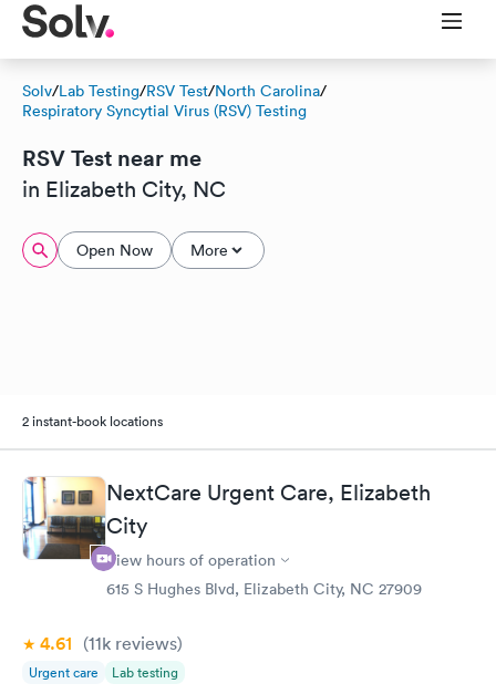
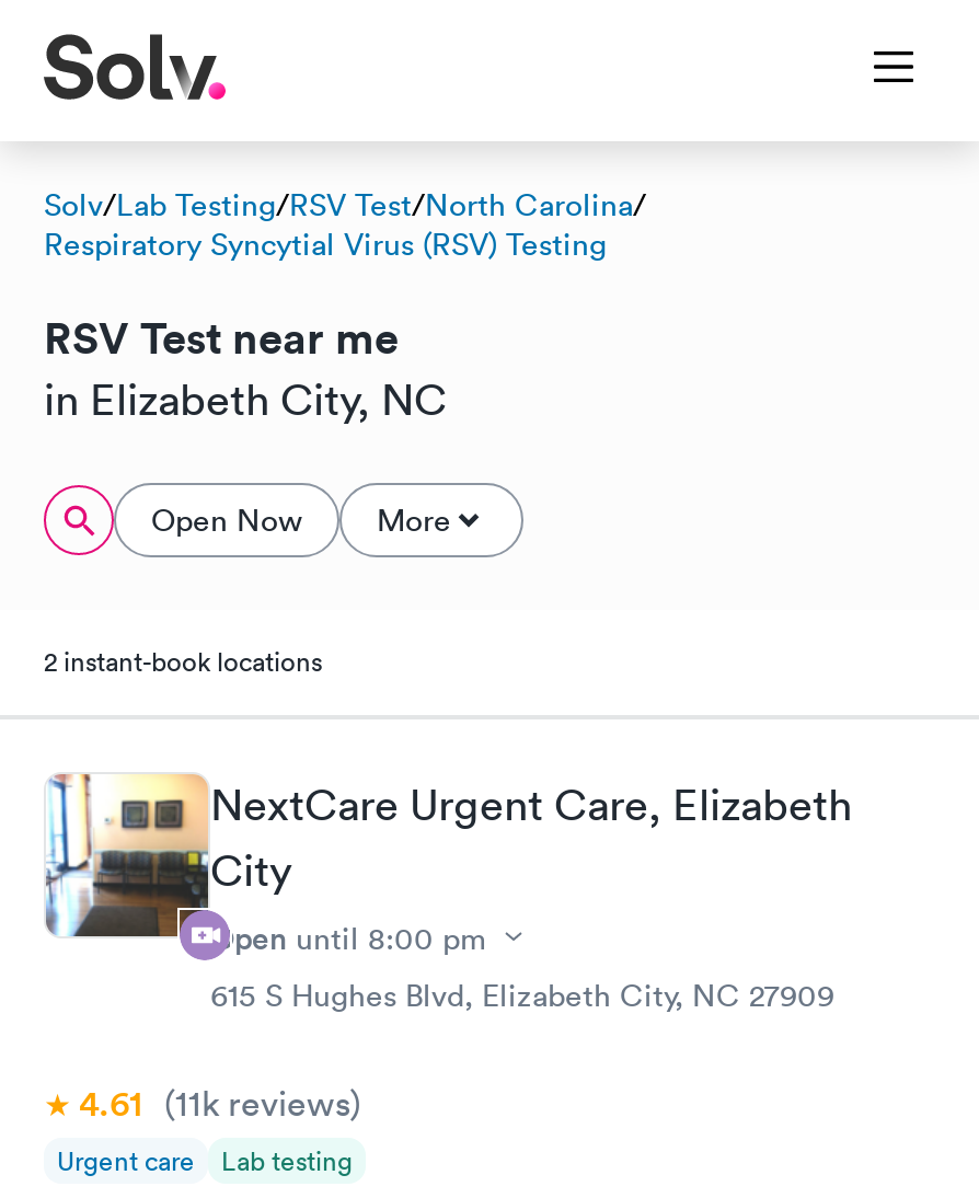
- View hours of operation
+ Open until 8:00 pm
